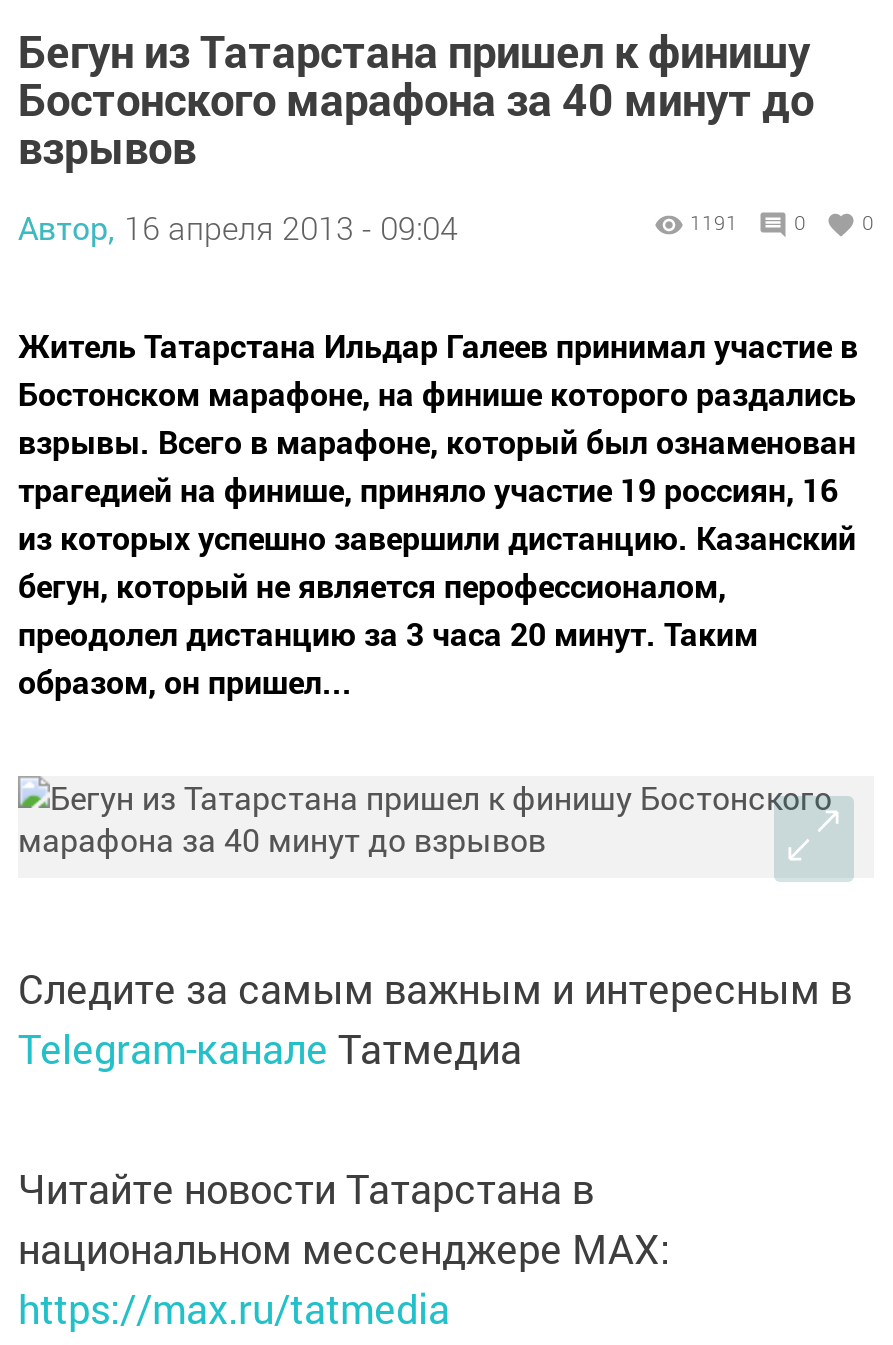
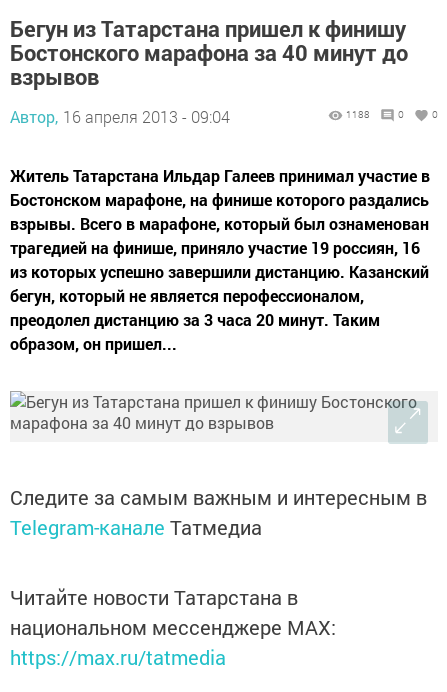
- 1191
+ 1188
